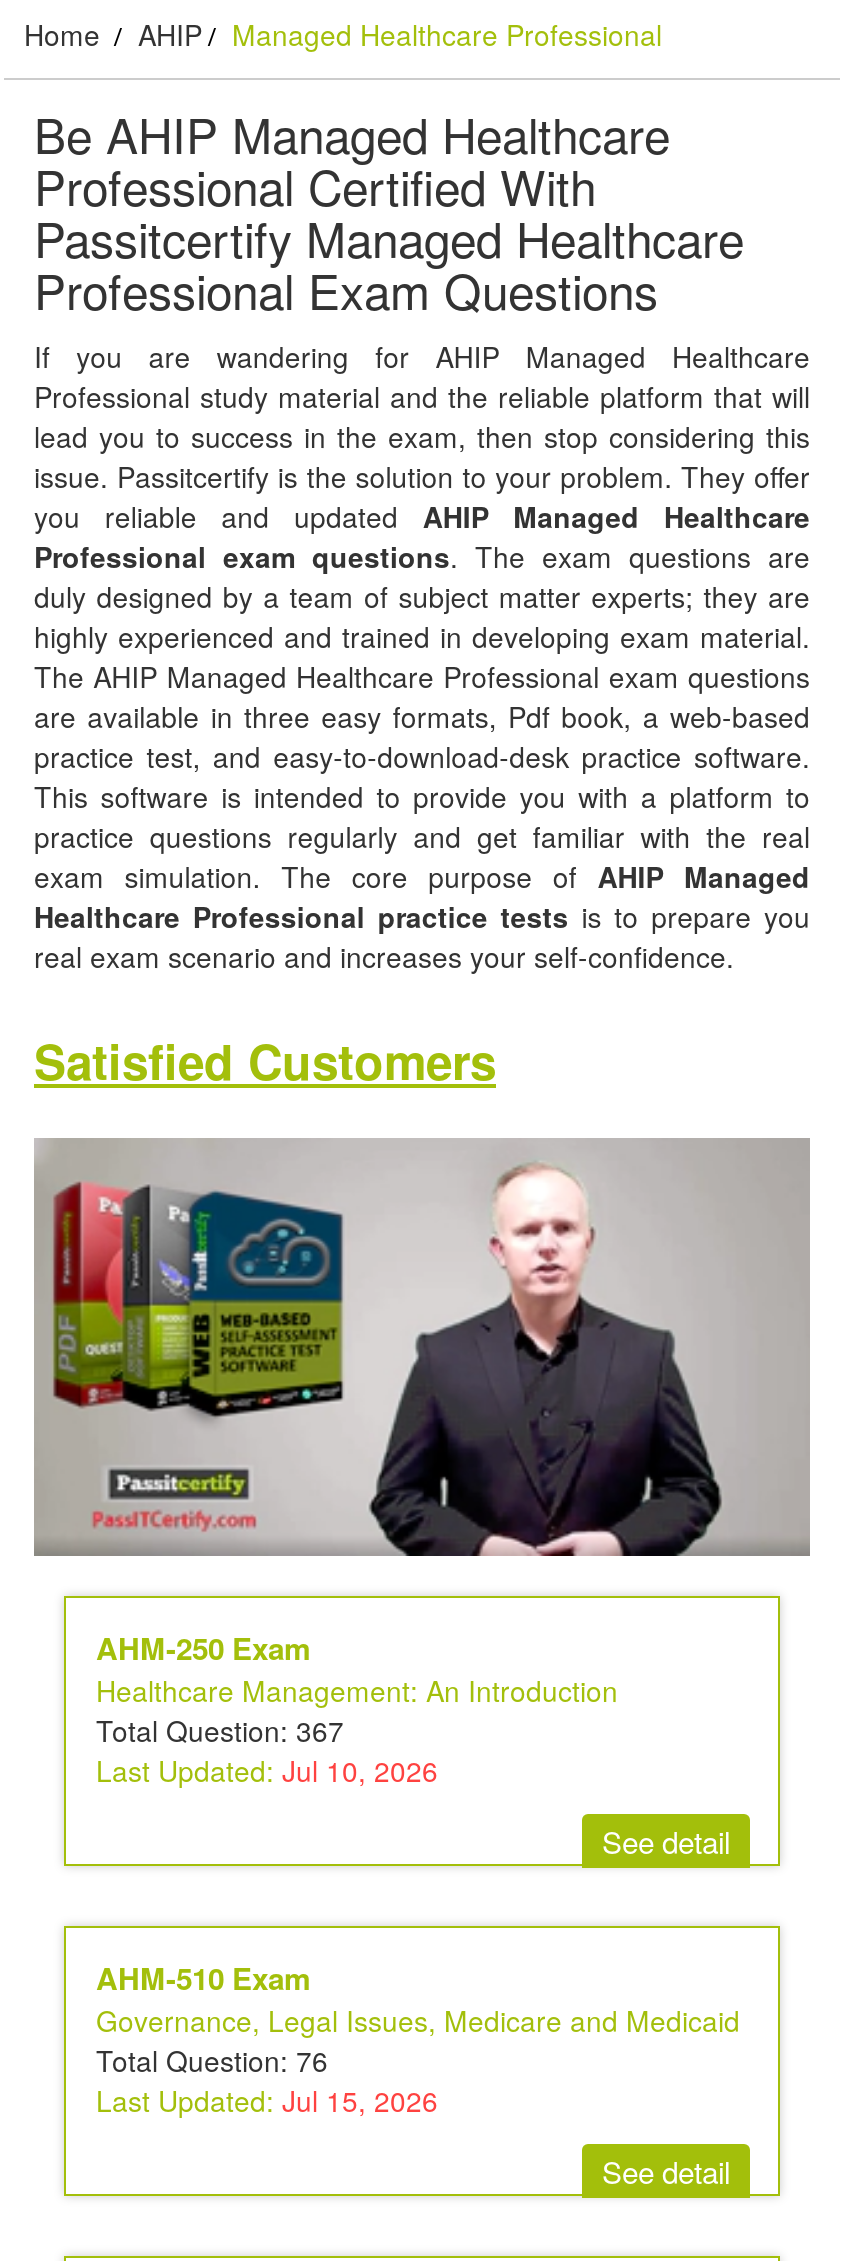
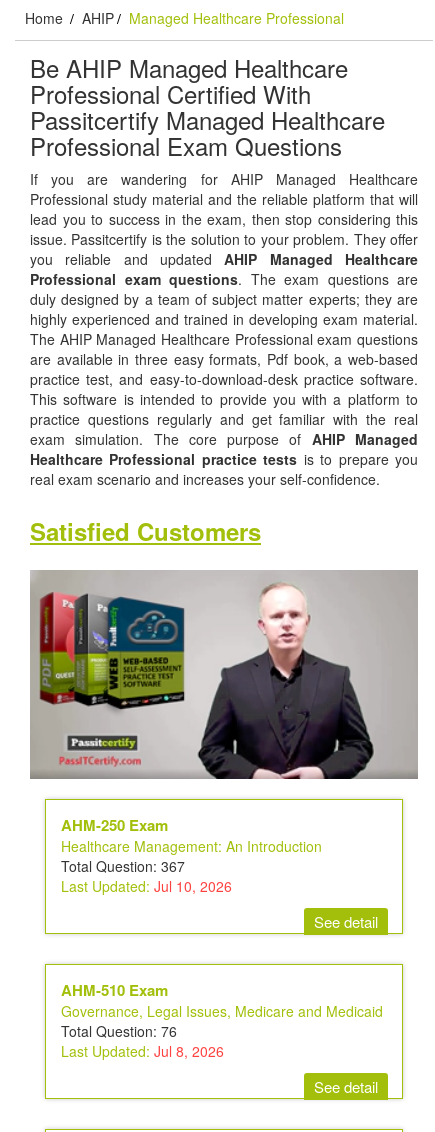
- Last Updated: Jul 15, 2026
+ Last Updated: Jul 8, 2026
